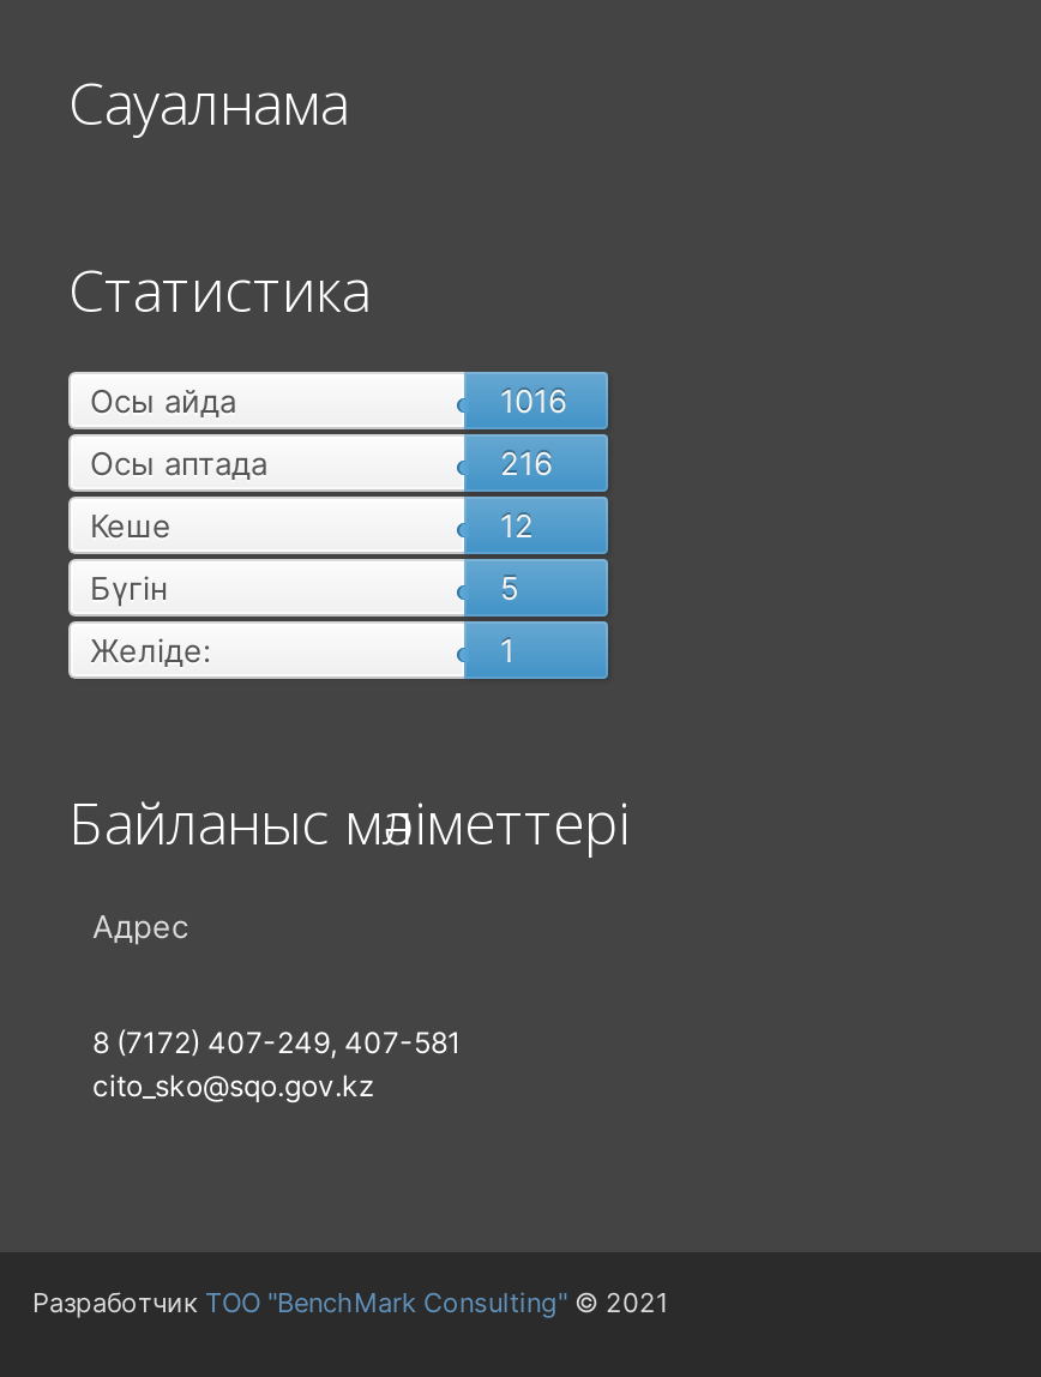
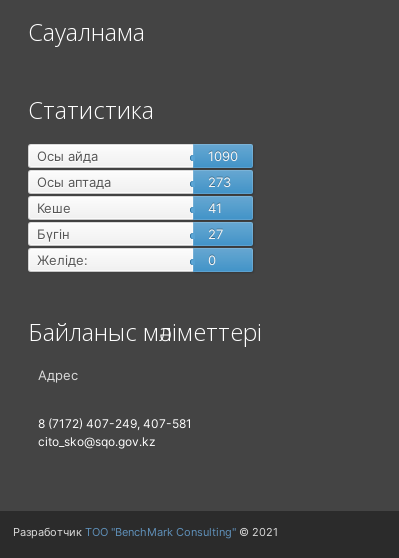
- 1016
+ 1090

- 216
+ 273

- 12
+ 41

- 5
+ 27

- 1
+ 0
